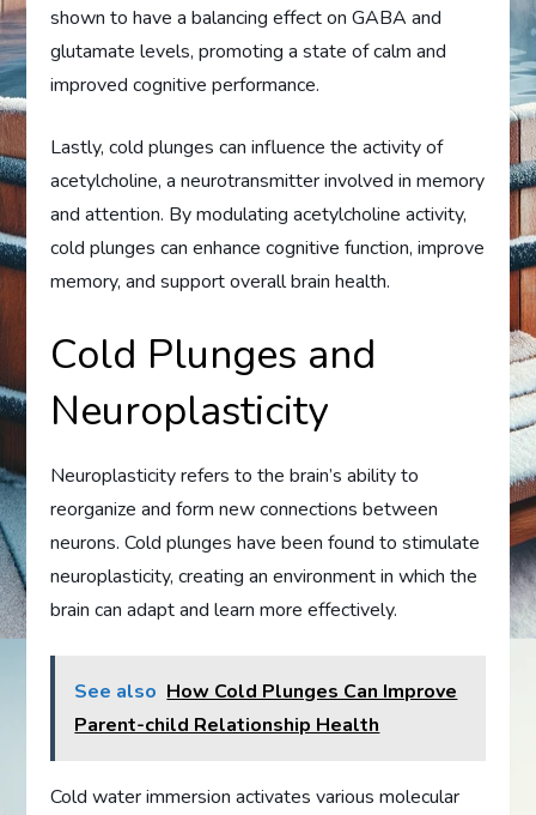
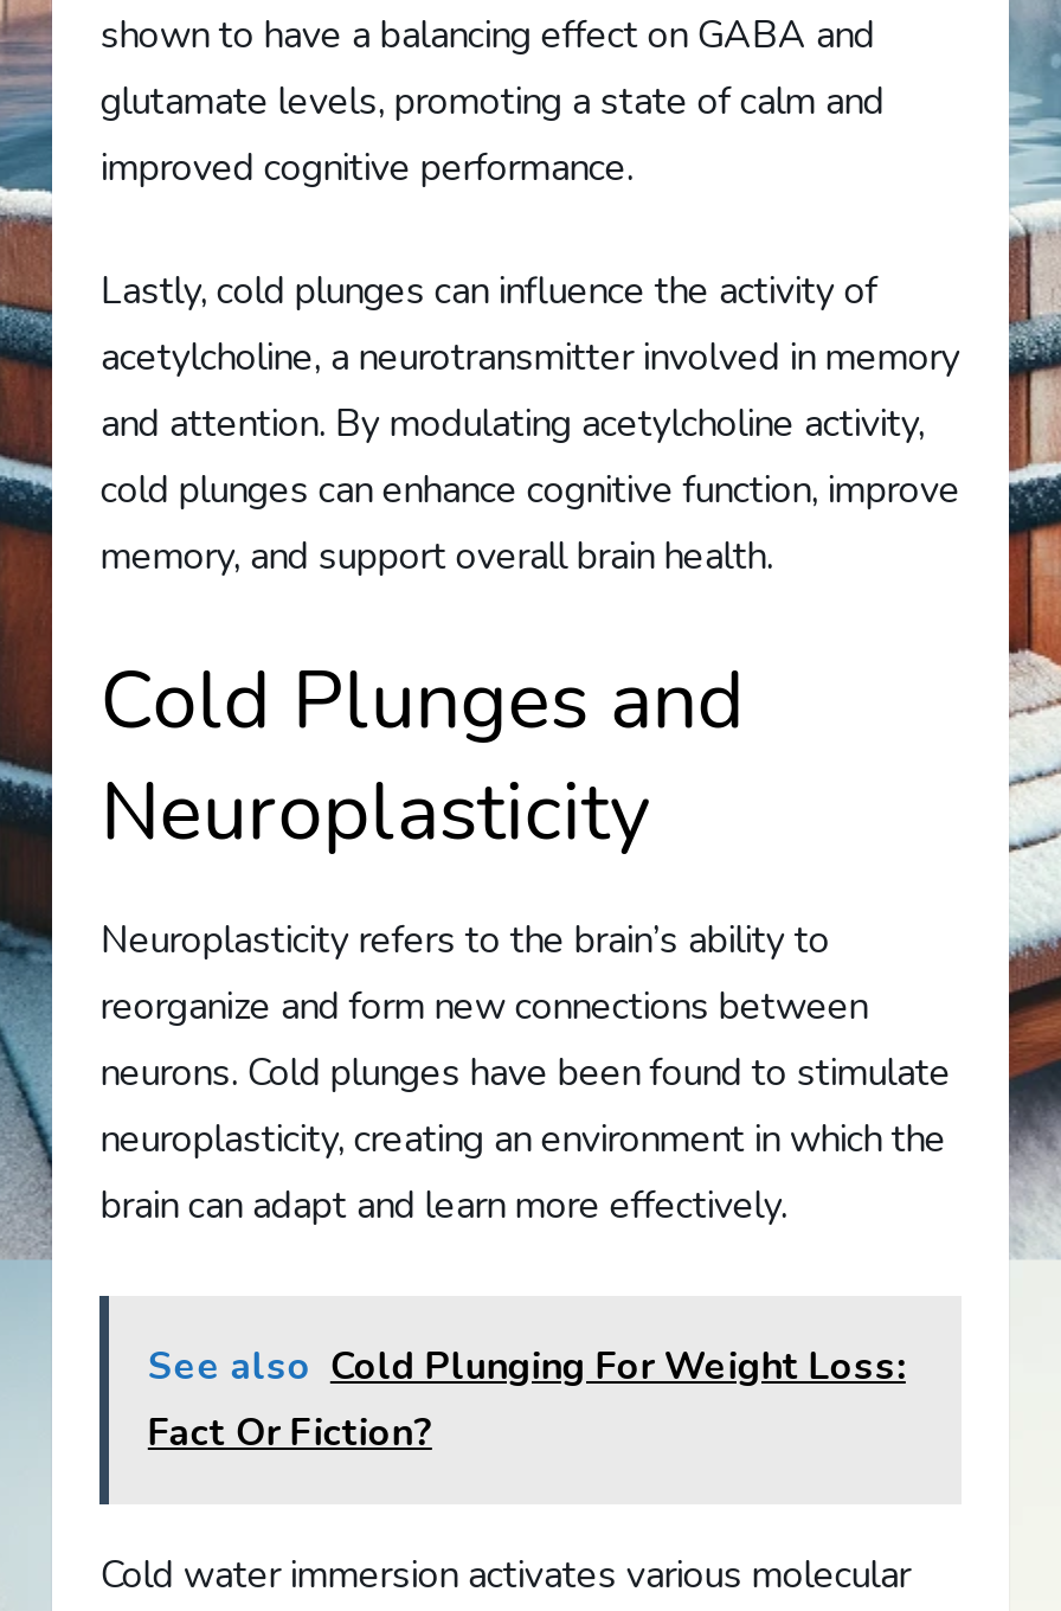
- See also How Cold Plunges Can Improve
- Parent-child Relationship Health
+ See also Cold Plunging For Weight Loss:
+ Fact Or Fiction?
